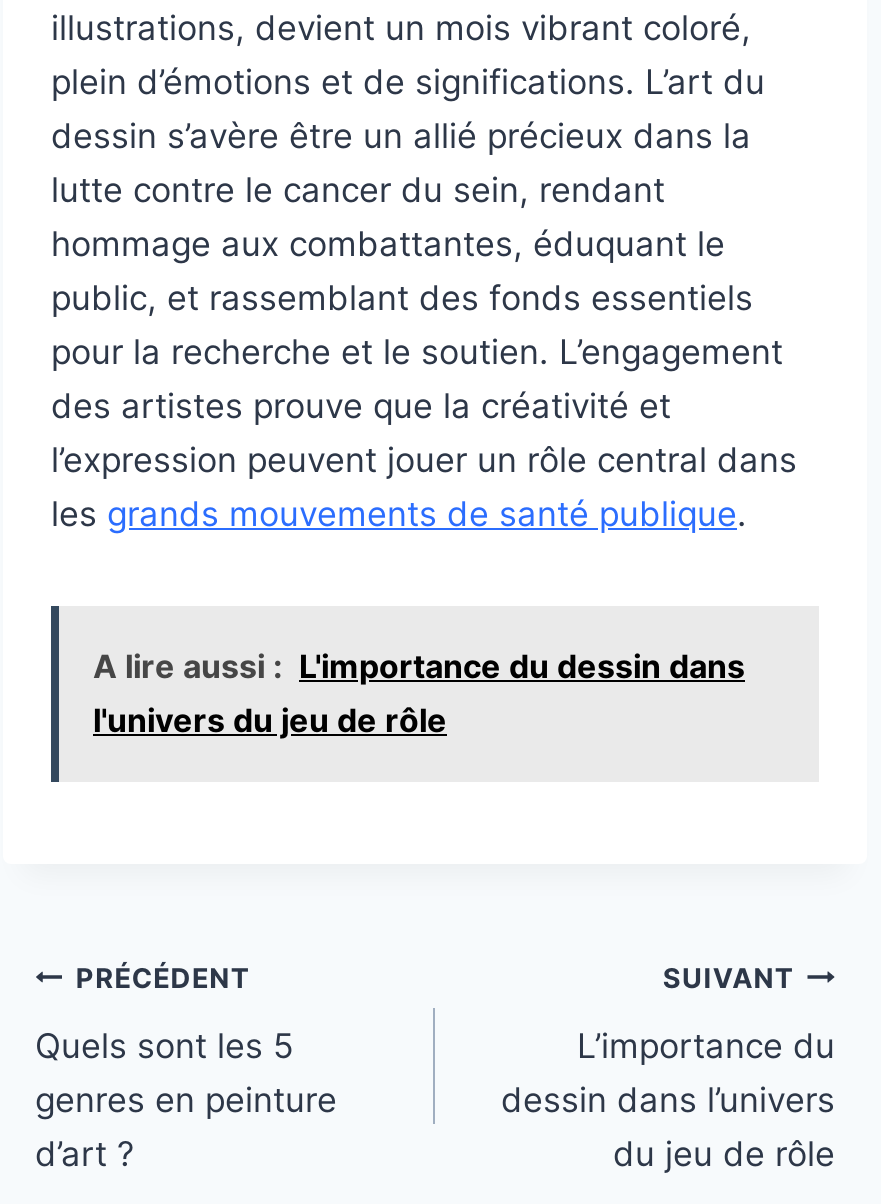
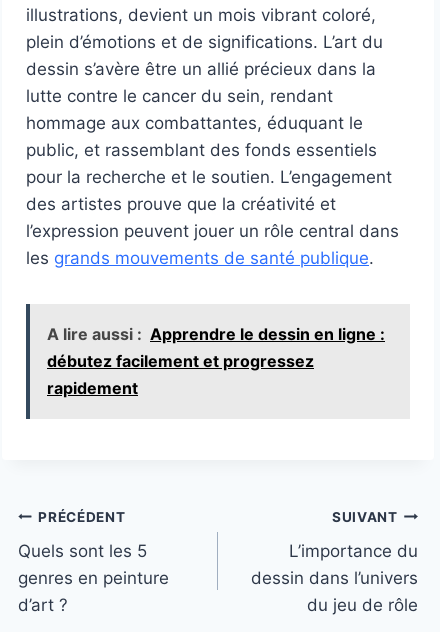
- A lire aussi : L'importance du dessin dans
- l'univers du jeu de rôle
+ A lire aussi : Apprendre le dessin en ligne :
+ débutez facilement et progressez
+ rapidement
